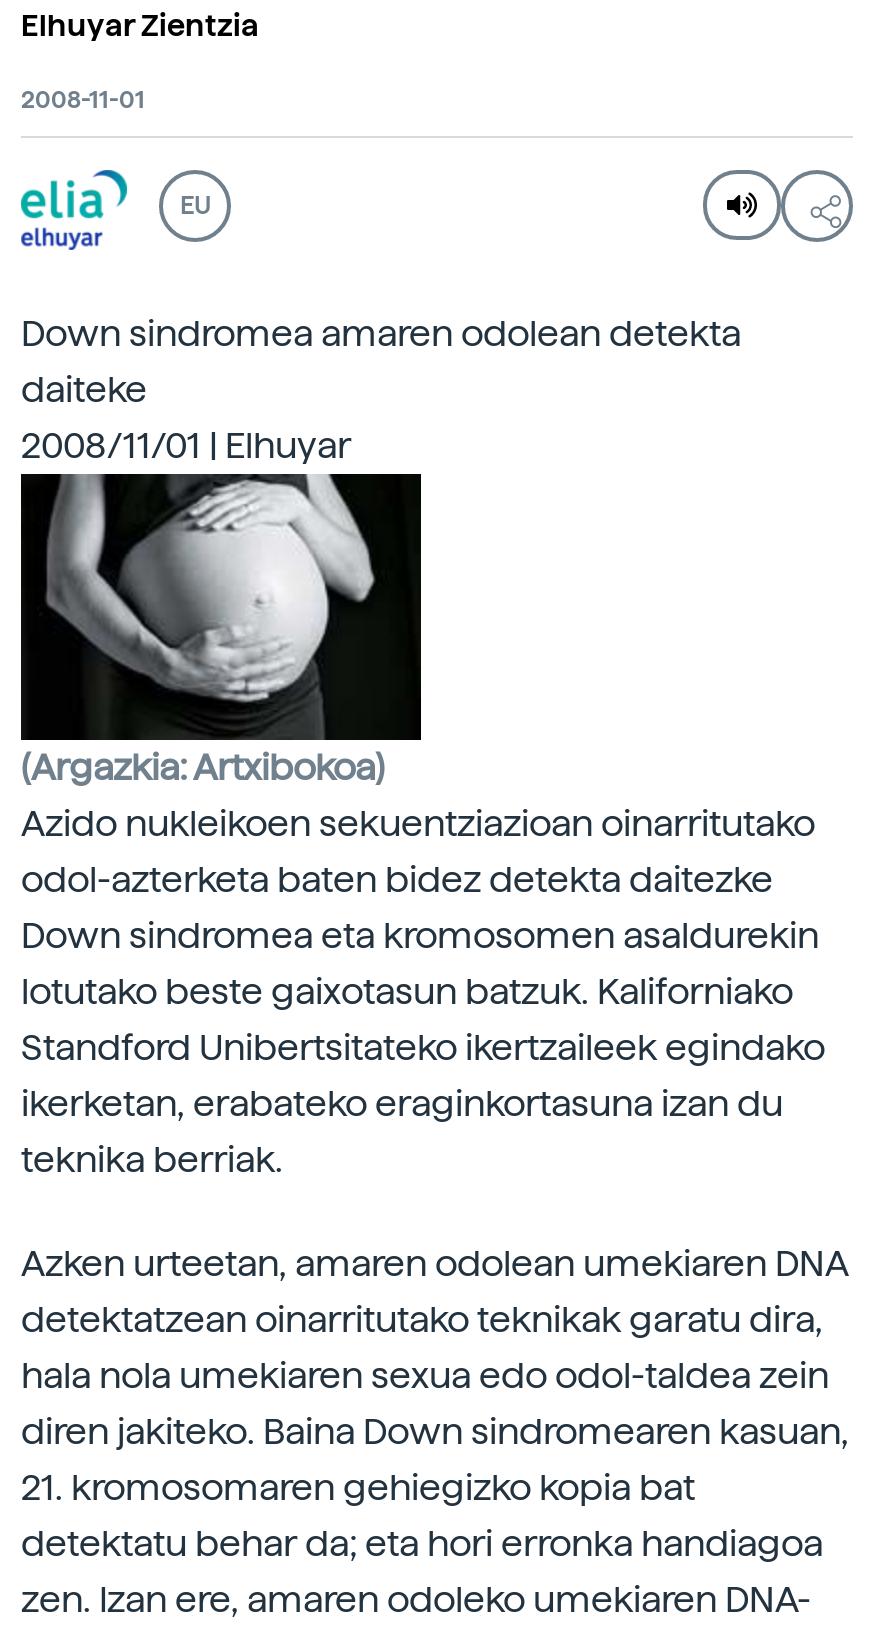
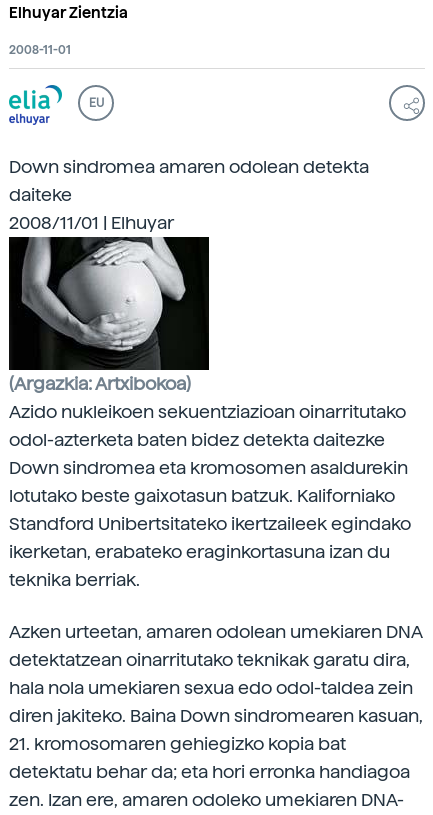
- [image]
